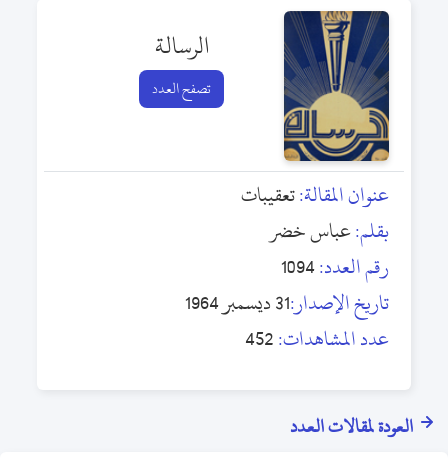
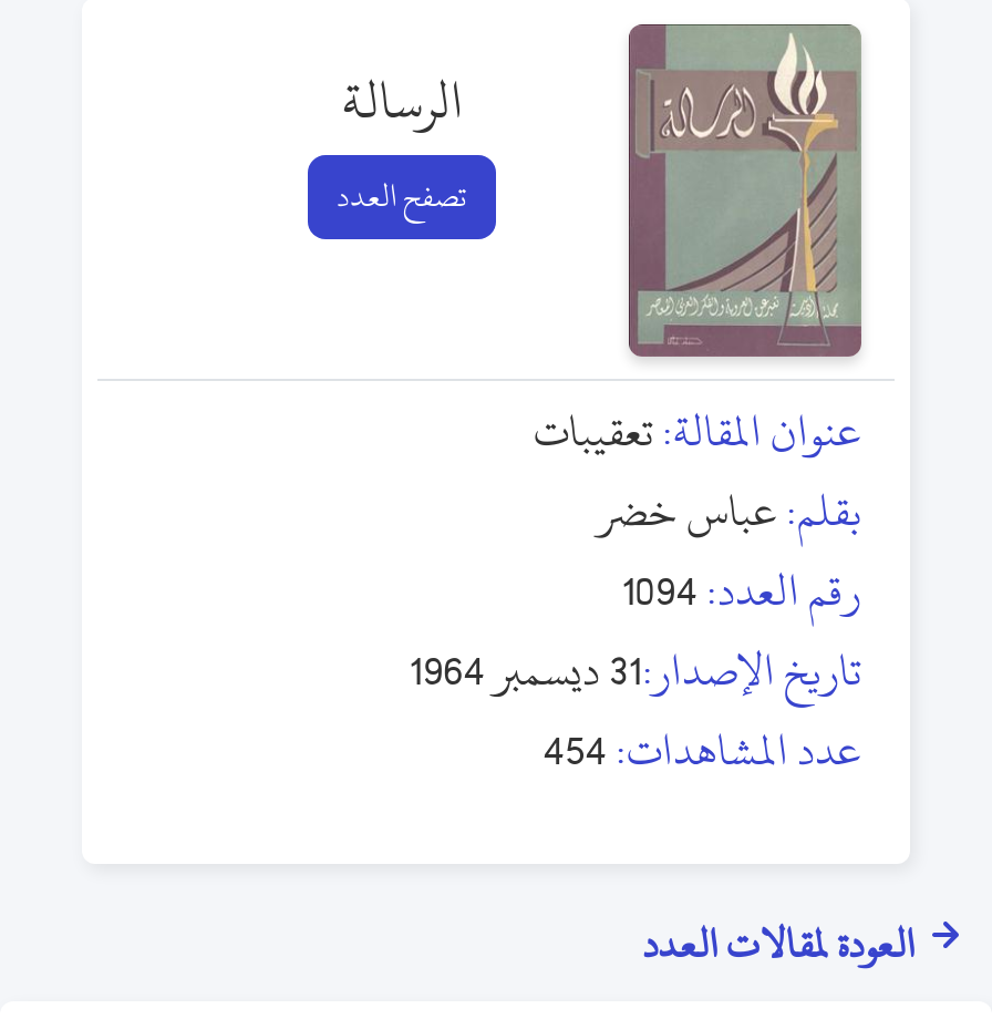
- [image]
+ [image]

- عدد المشاهدات:452
+ عدد المشاهدات:454
